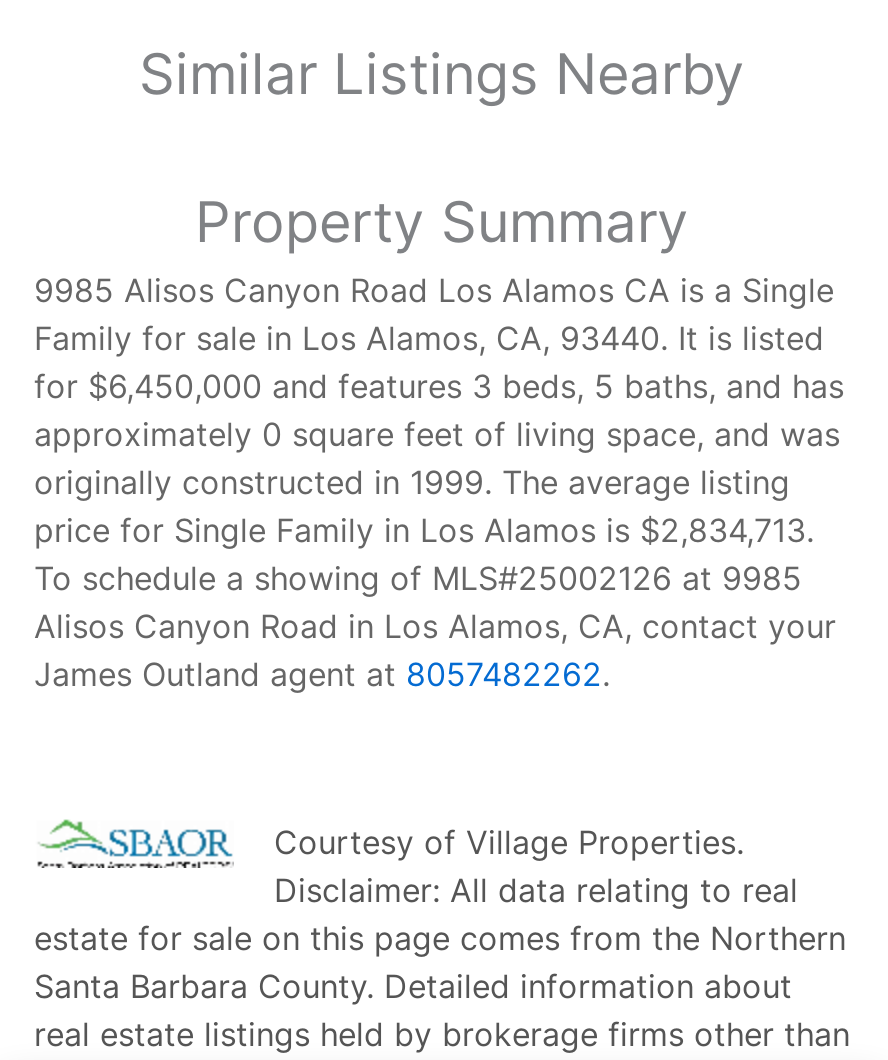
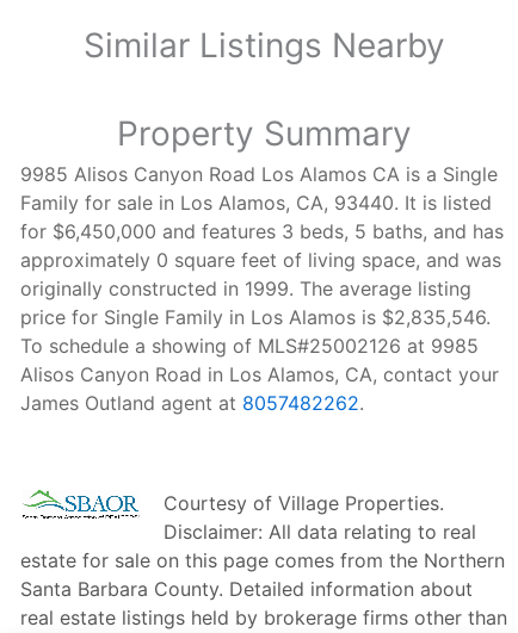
- price for Single Family in Los Alamos is $2,834,713.
+ price for Single Family in Los Alamos is $2,835,546.
